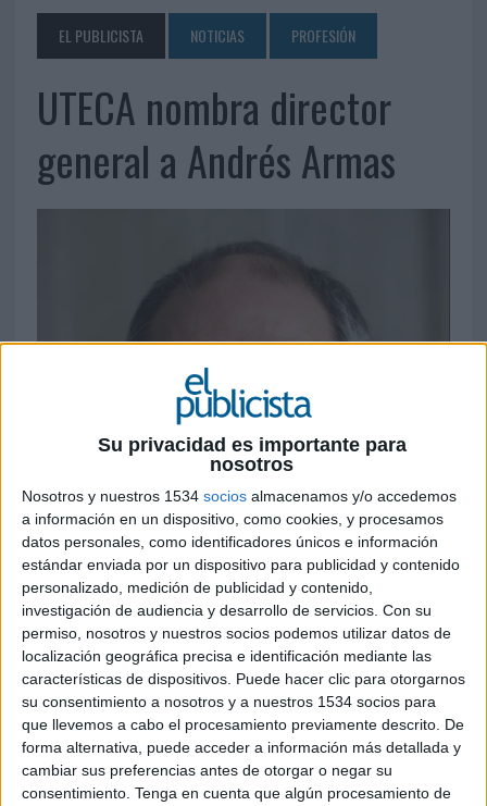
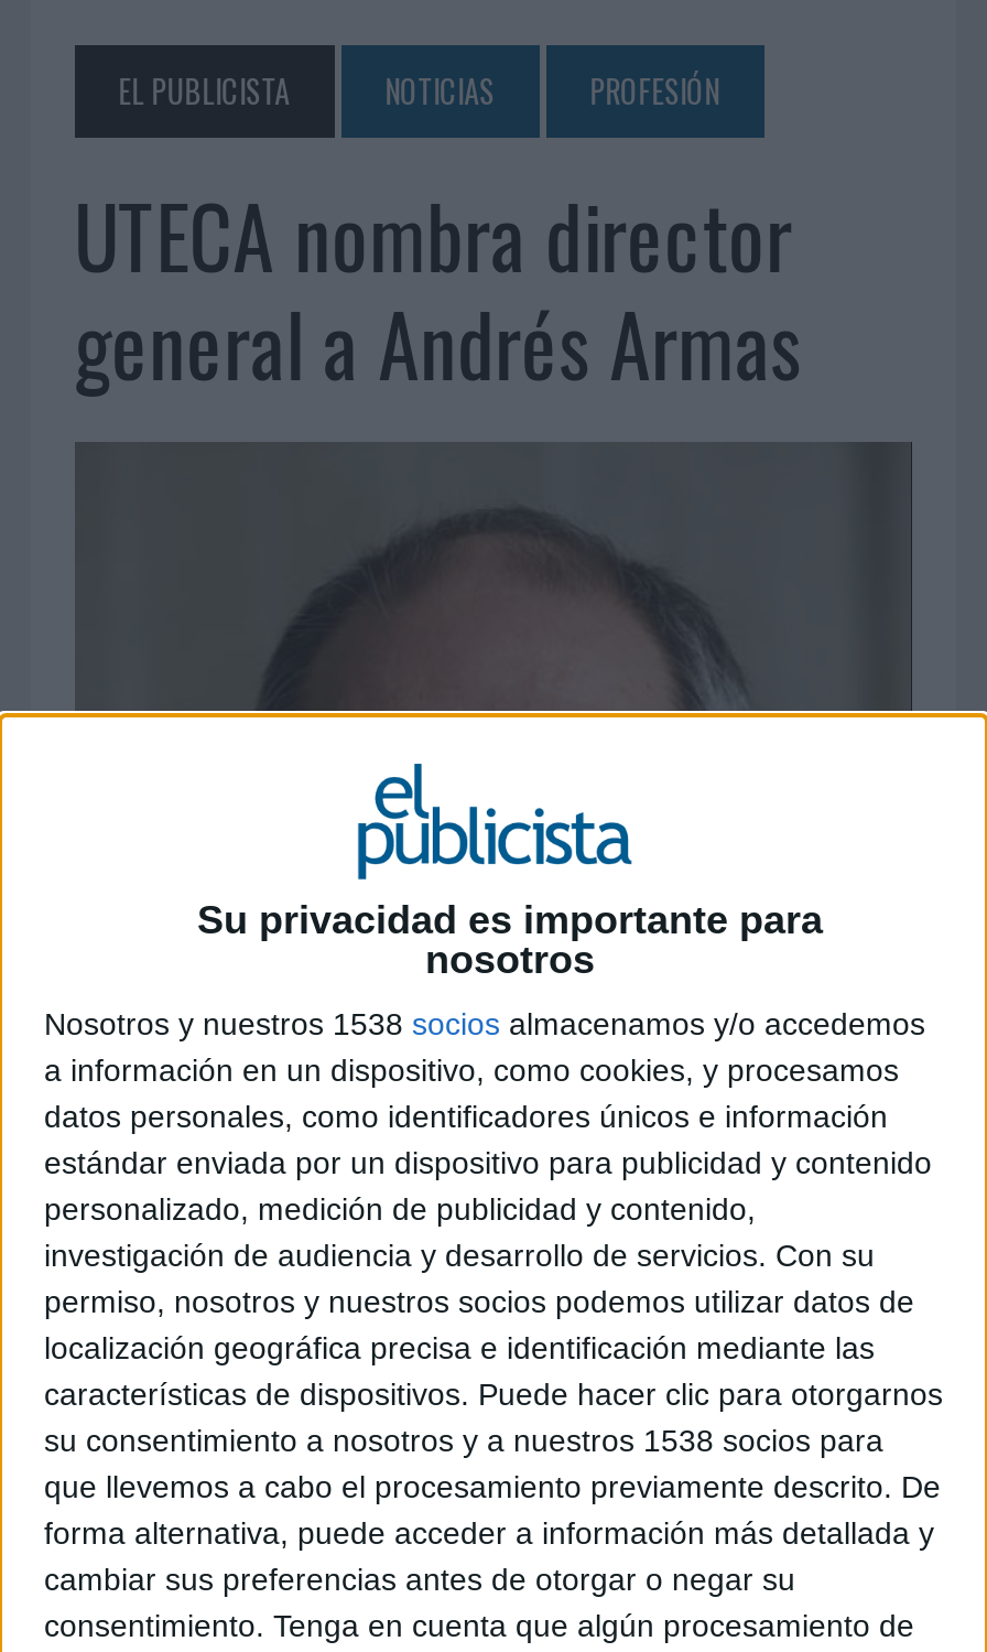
- Nosotros y nuestros 1534 socios almacenamos y/o accedemos
+ Nosotros y nuestros 1538 socios almacenamos y/o accedemos

- su consentimiento a nosotros y a nuestros 1534 socios para
+ su consentimiento a nosotros y a nuestros 1538 socios para
